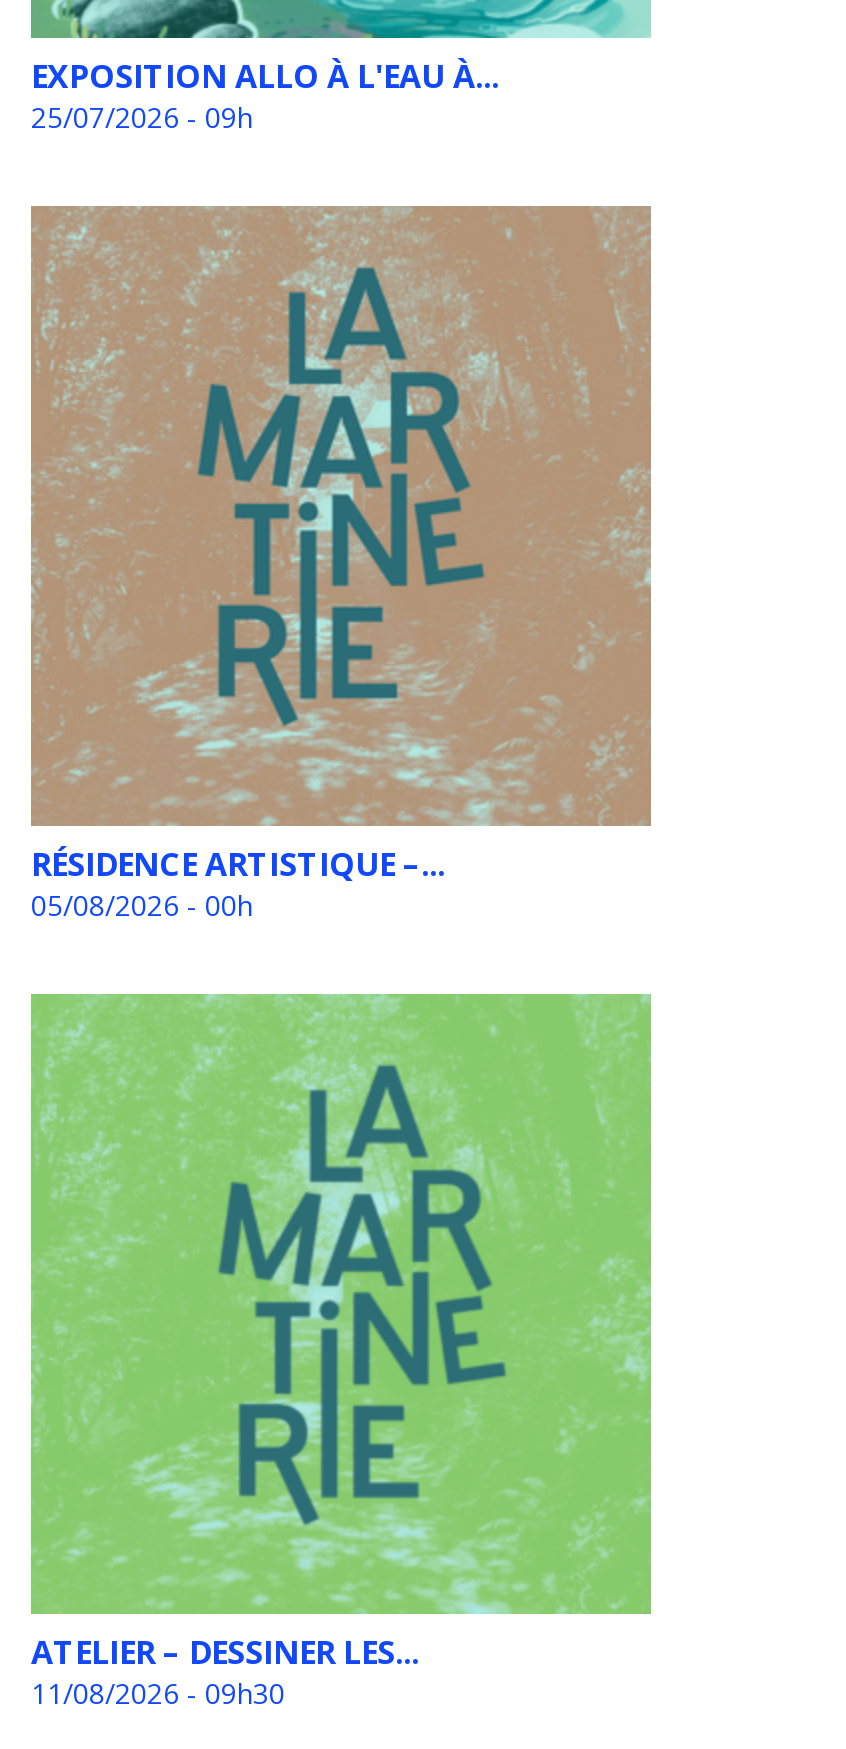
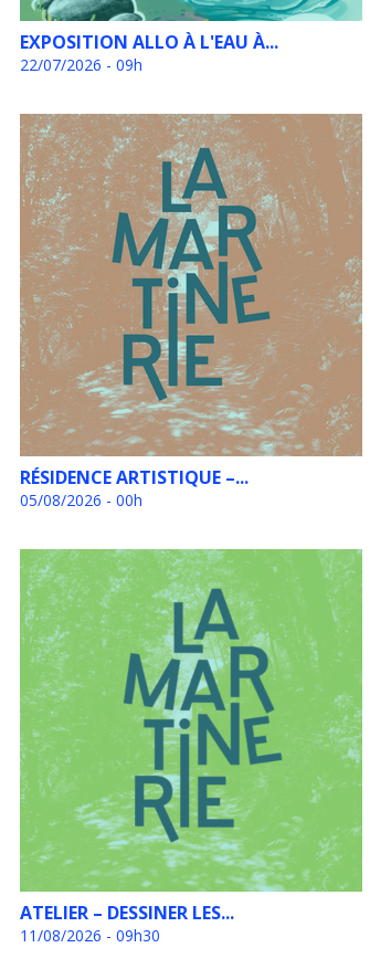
- 25/07/2026 - 09h
+ 22/07/2026 - 09h
